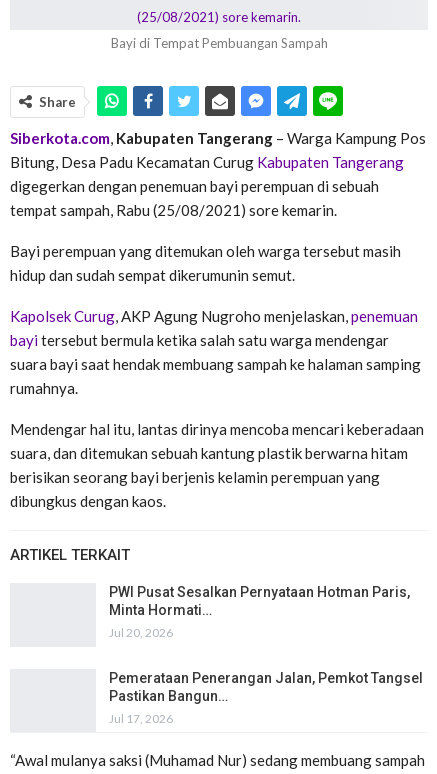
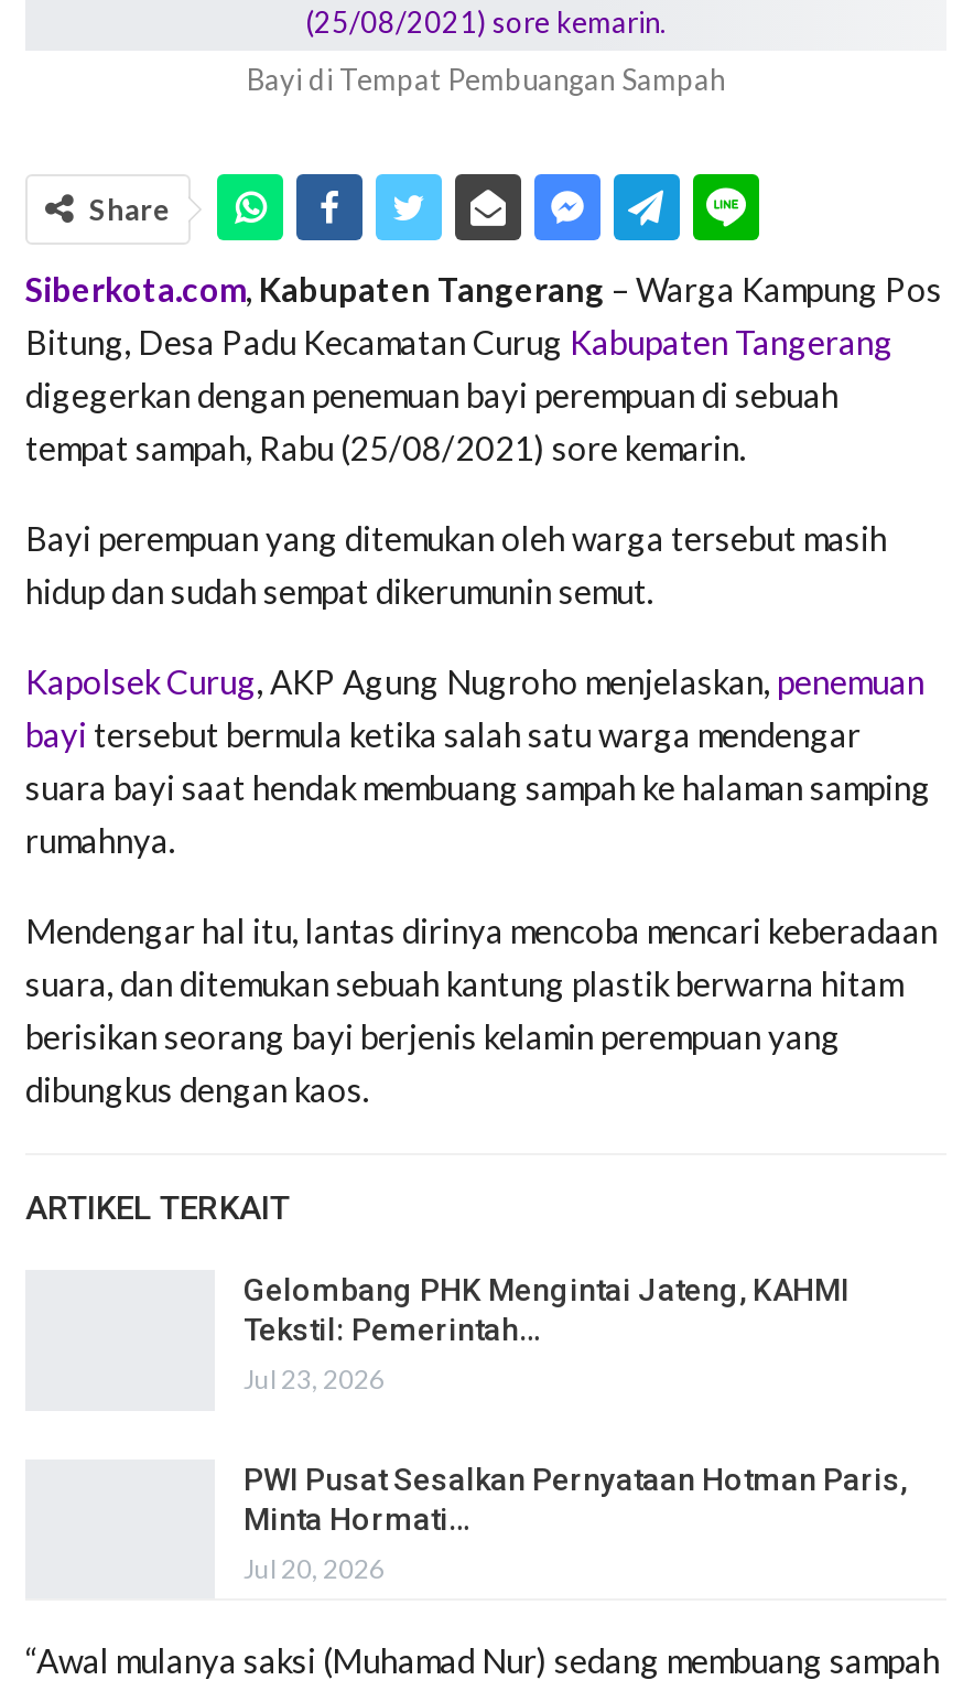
+ Gelombang PHK Mengintai Jateng, KAHMI
+ Tekstil: Pemerintah…
+ Jul 23, 2026

moved down: PWI Pusat Sesalkan Pernyataan Hotman Paris, | Minta Hormati… | Jul 20, 2026

- Pemerataan Penerangan Jalan, Pemkot Tangsel
- Pastikan Bangun…
- Jul 17, 2026
